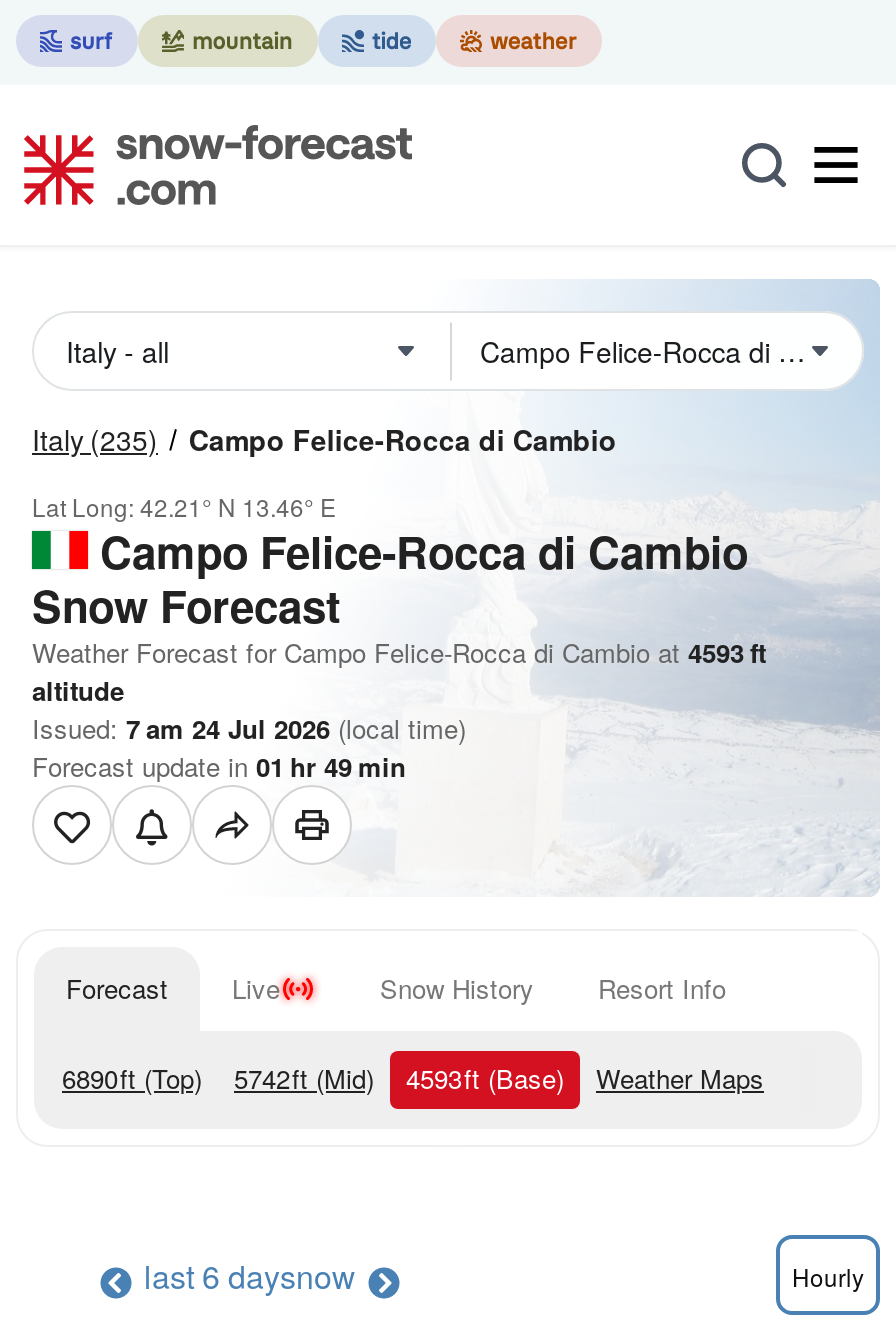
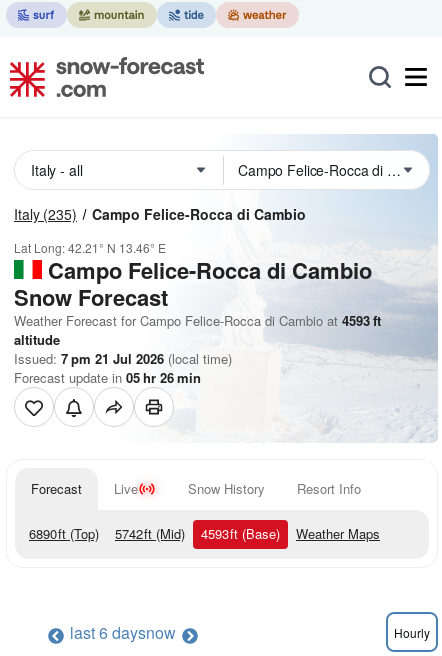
- Issued: 7 am 24 Jul 2026 (local time)
+ Issued: 7 pm 21 Jul 2026 (local time)

- Forecast update in 01 hr 49 min
+ Forecast update in 05 hr 26 min
